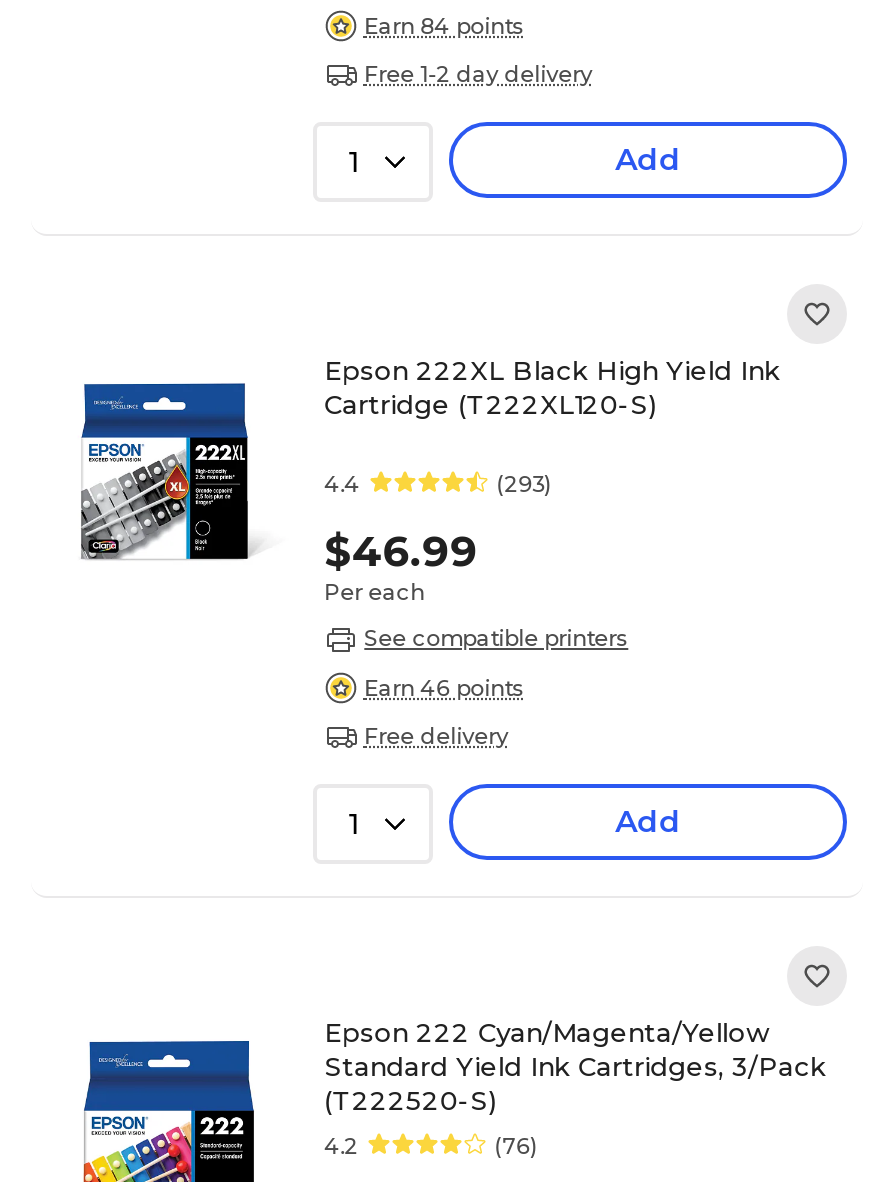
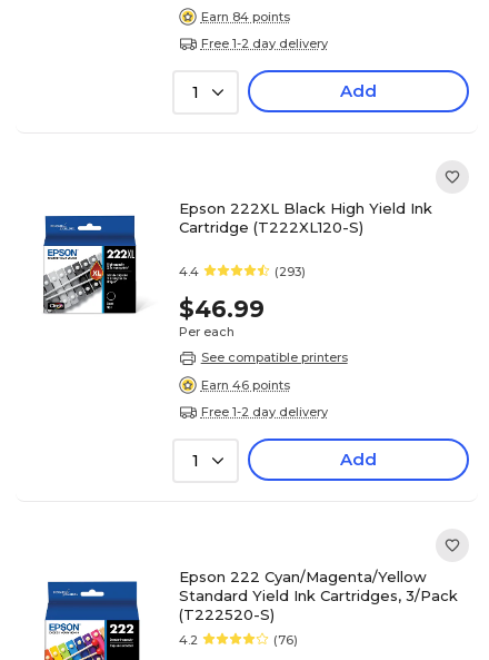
- Free delivery
+ Free 1-2 day delivery
